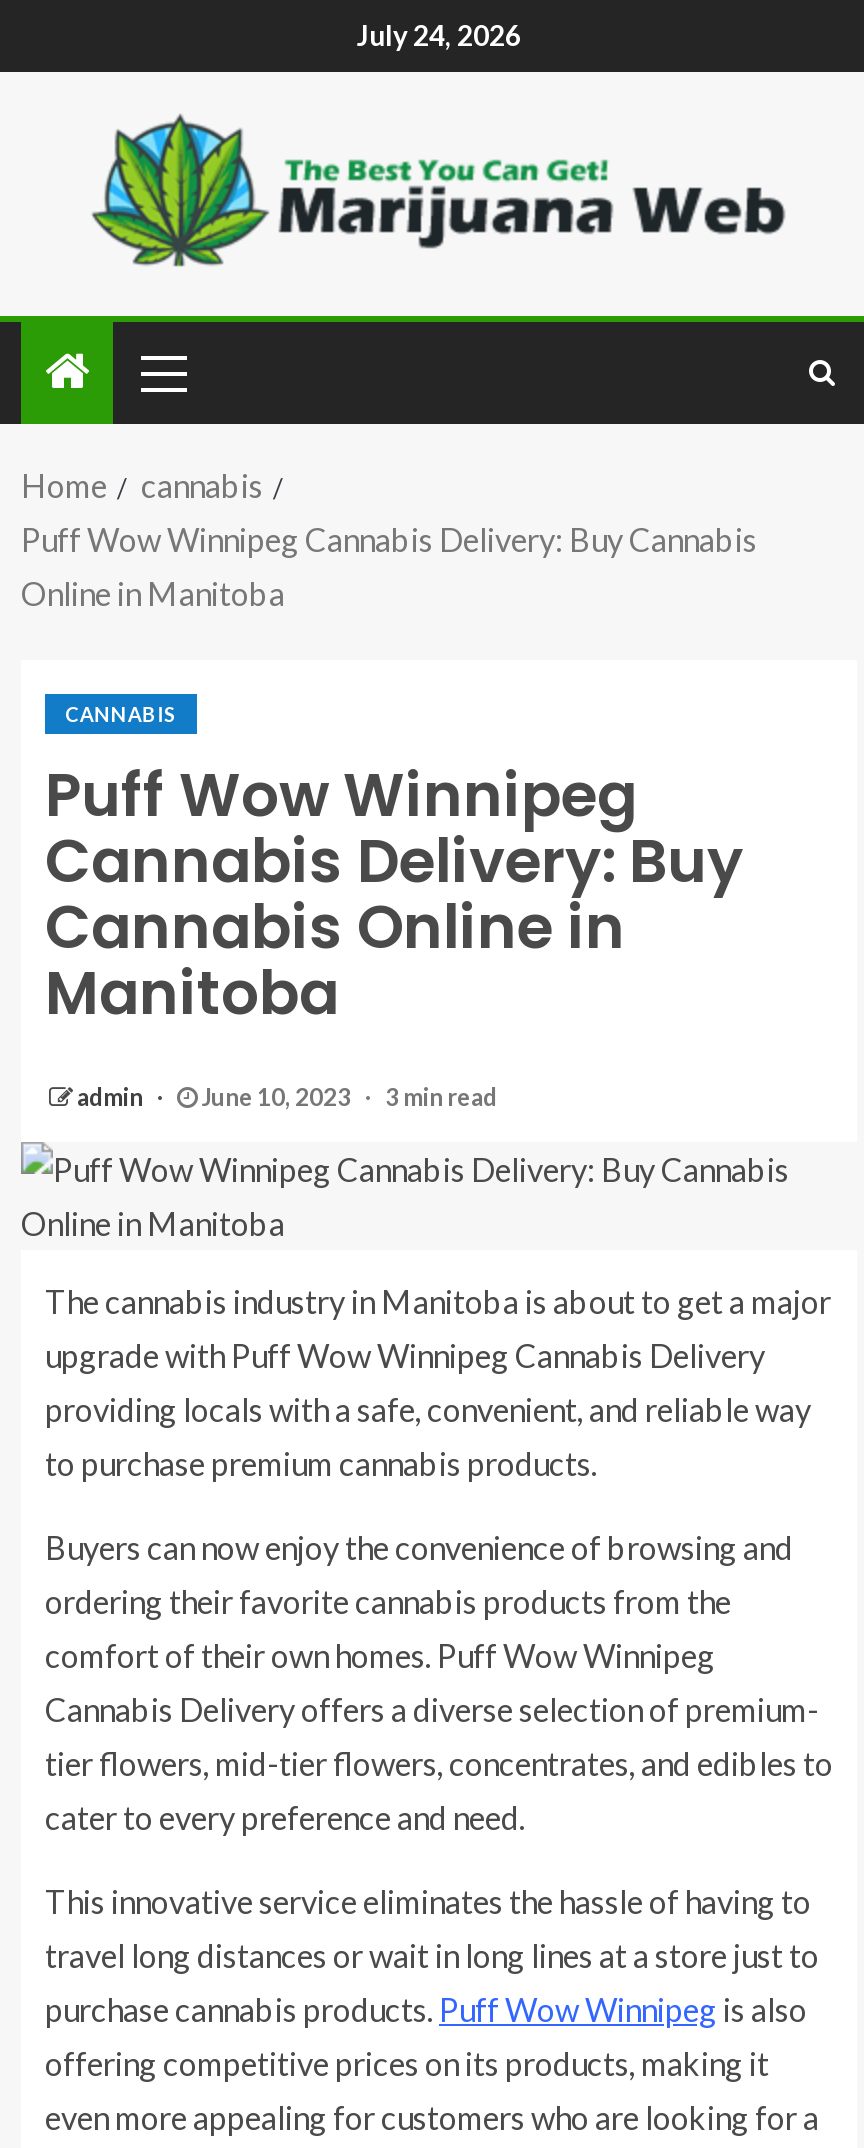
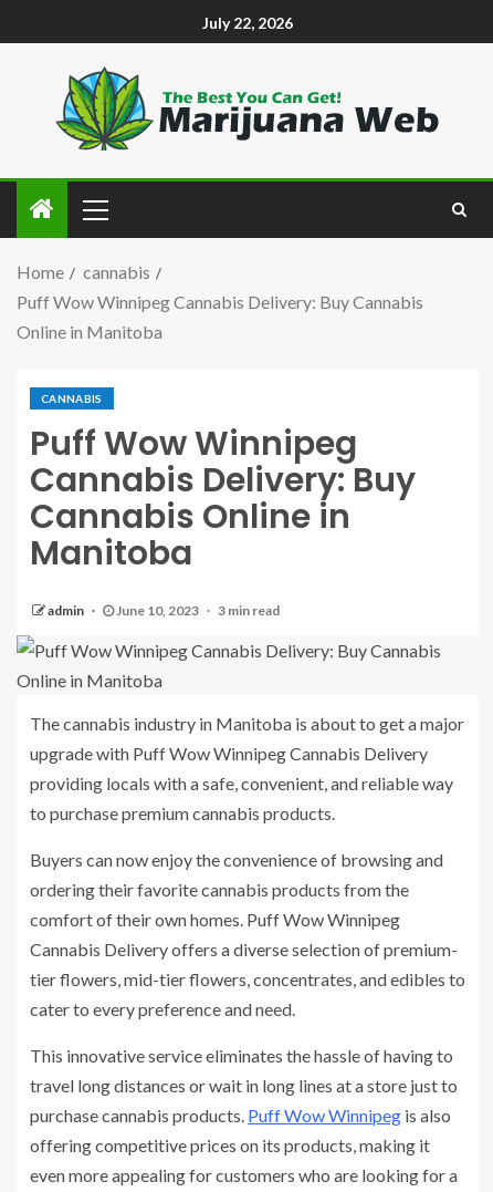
- July 24, 2026
+ July 22, 2026
